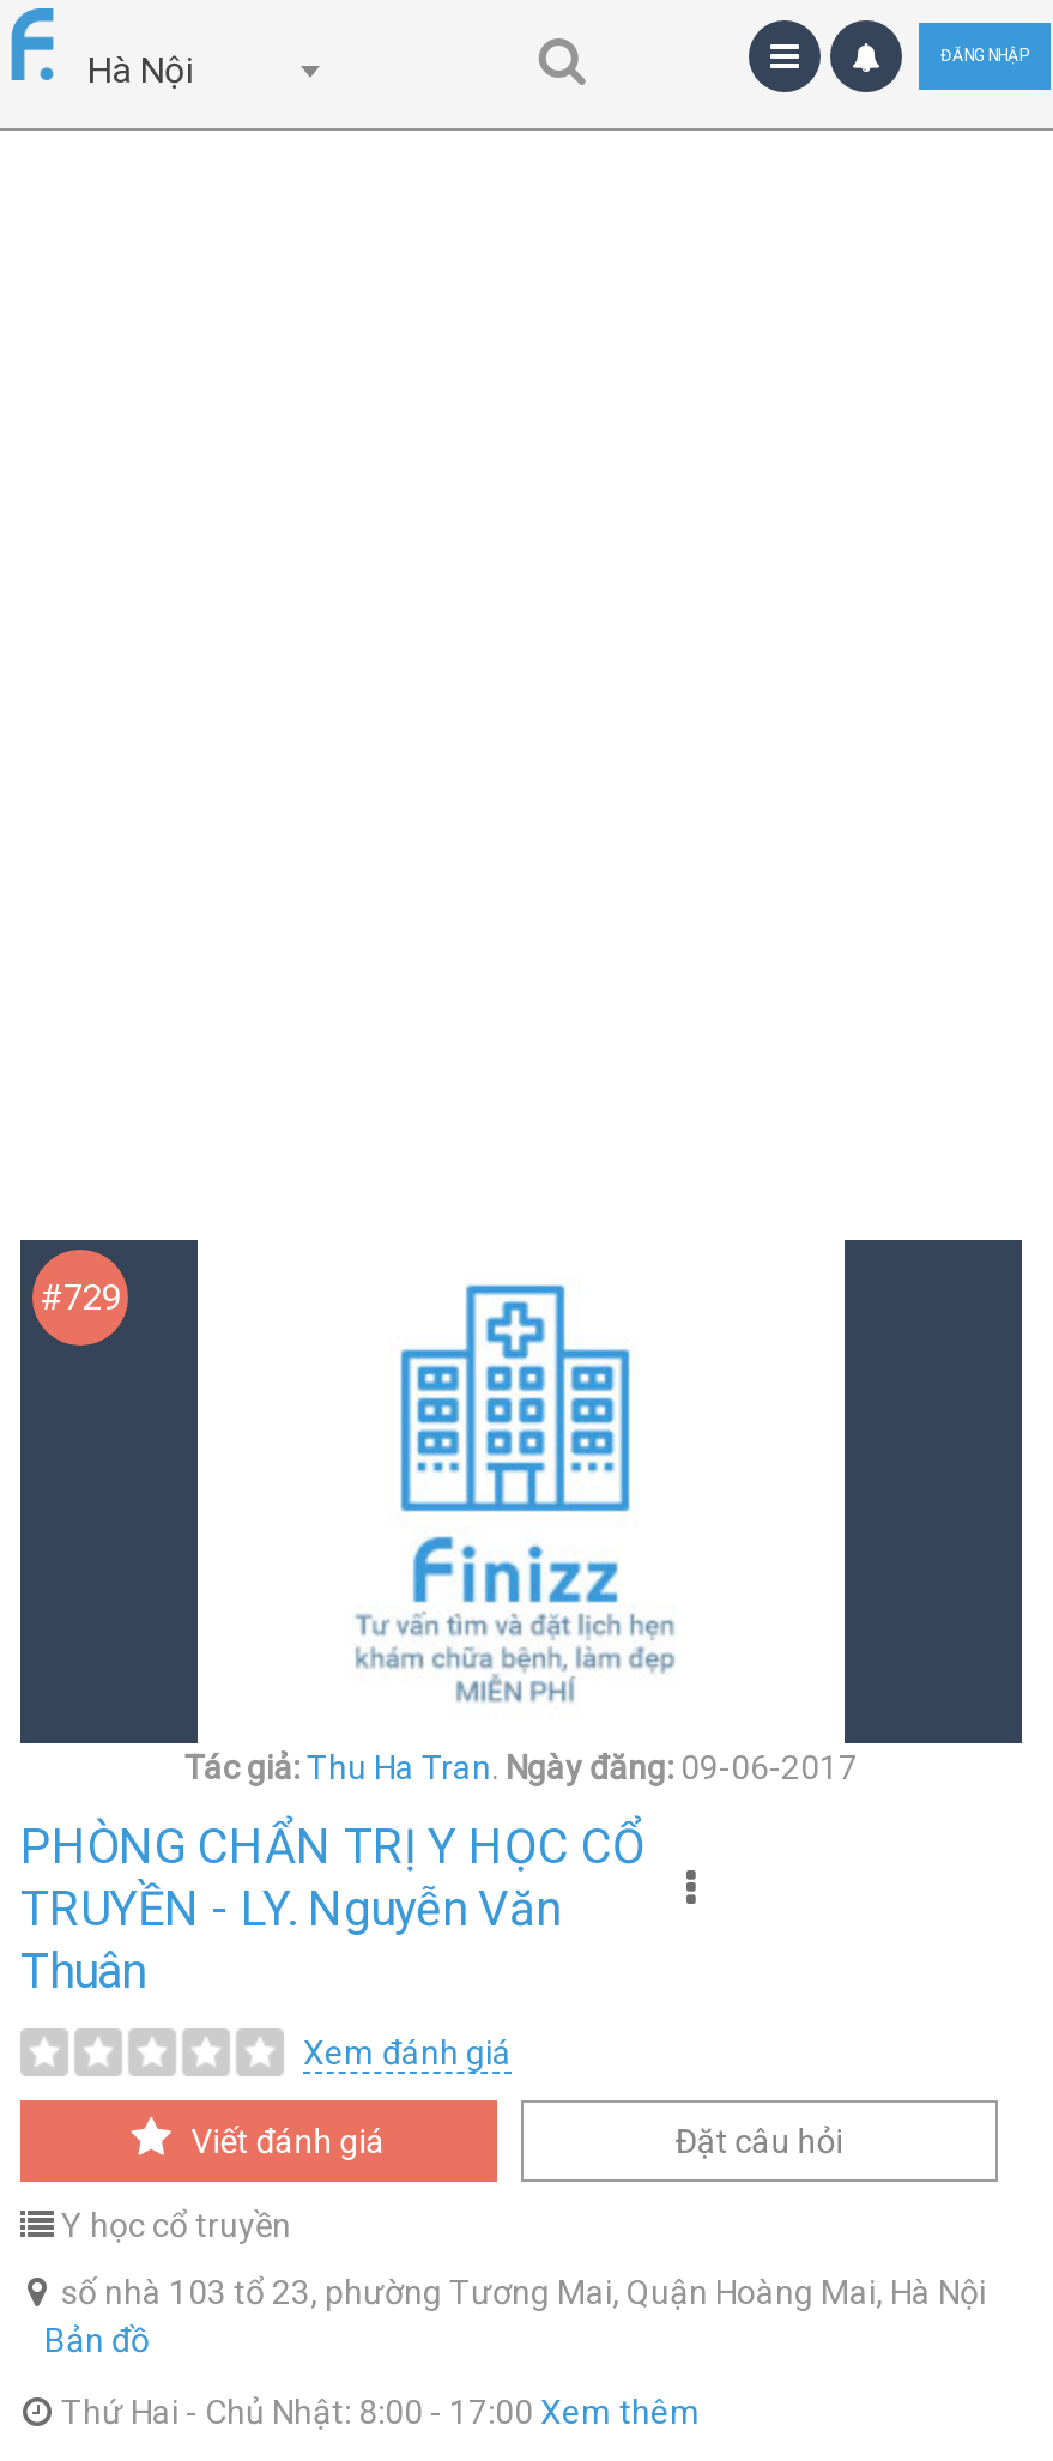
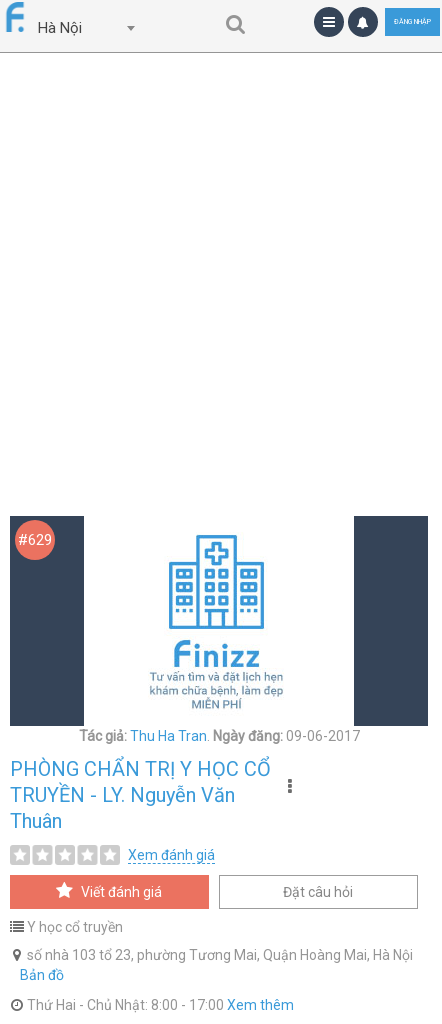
- #729
+ #629
